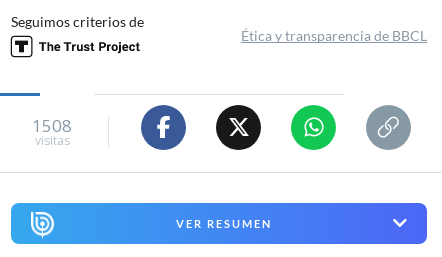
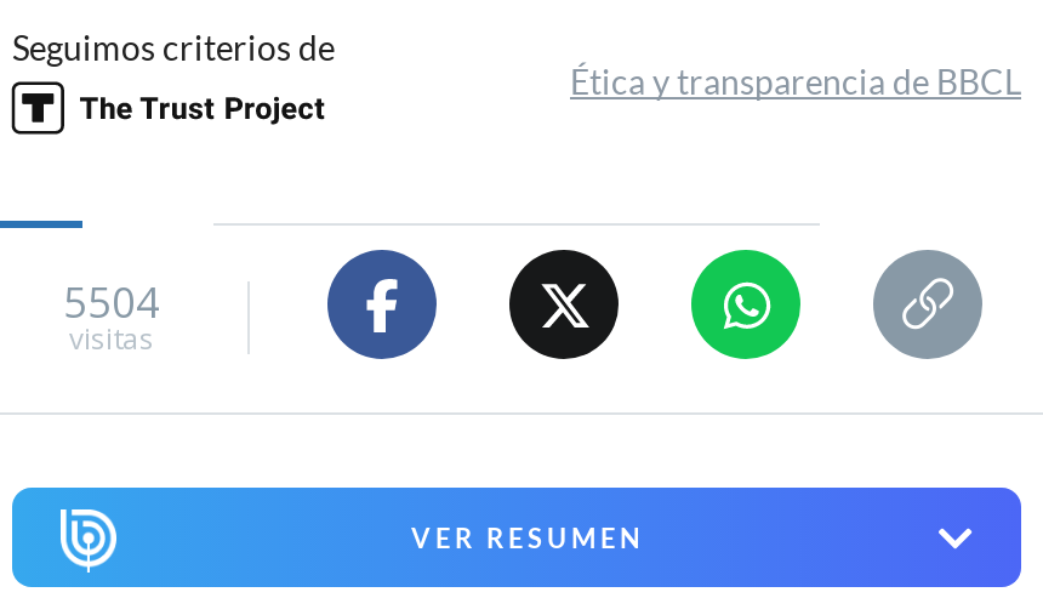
- 1508
+ 5504
